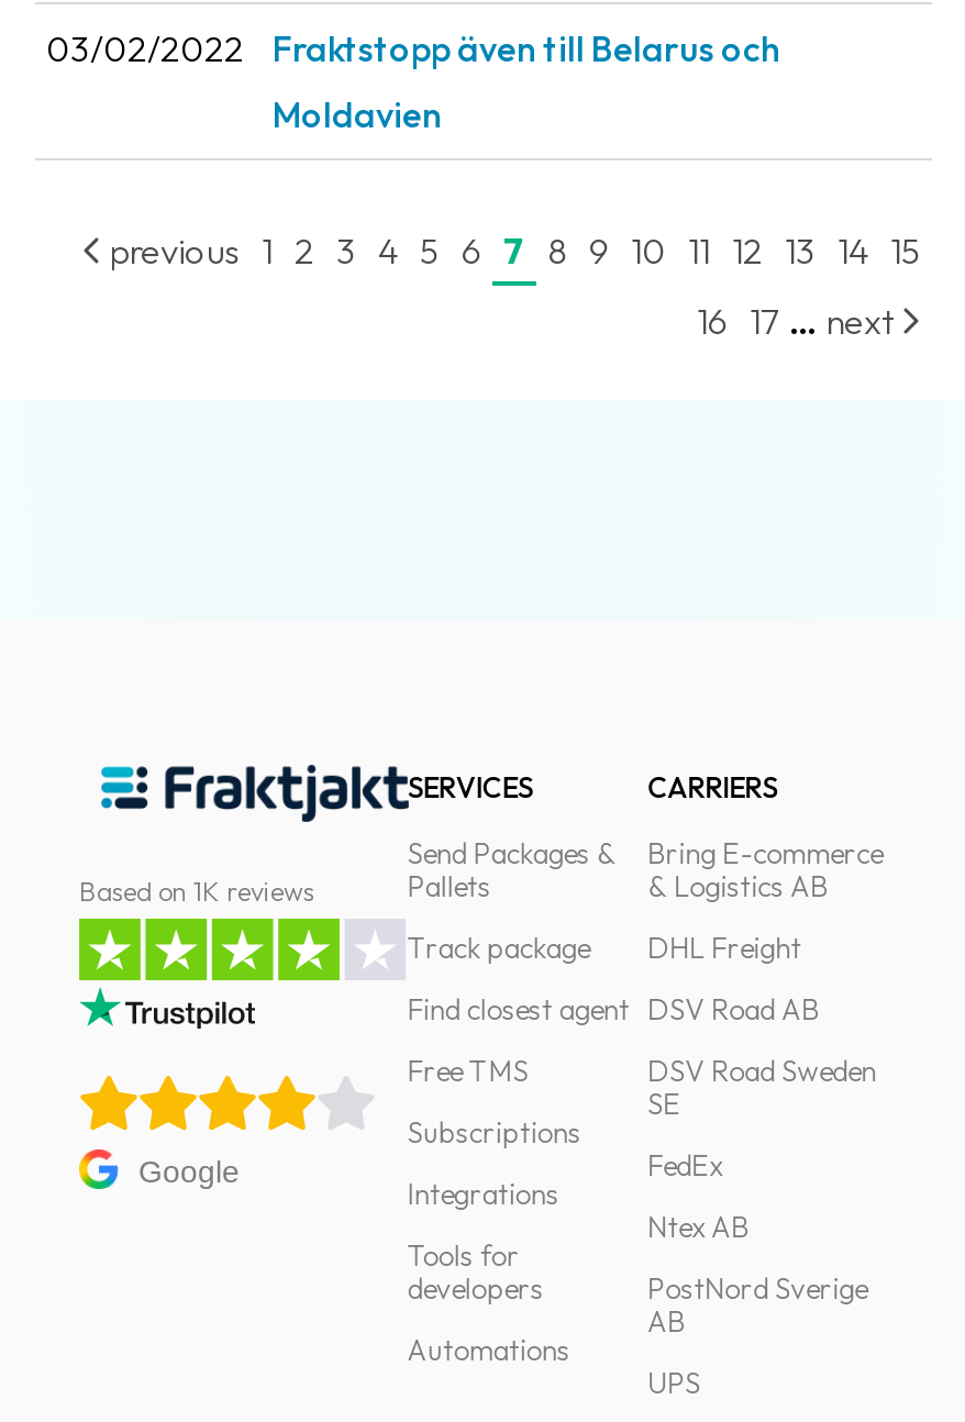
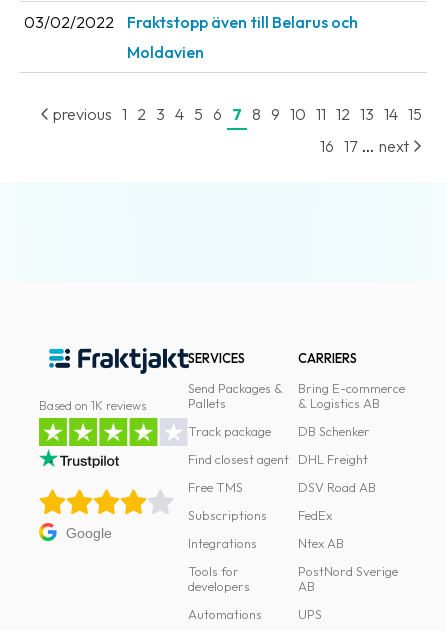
moved down: DHL Freight | DSV Road AB

+ DB Schenker

- DSV Road Sweden
- SE
